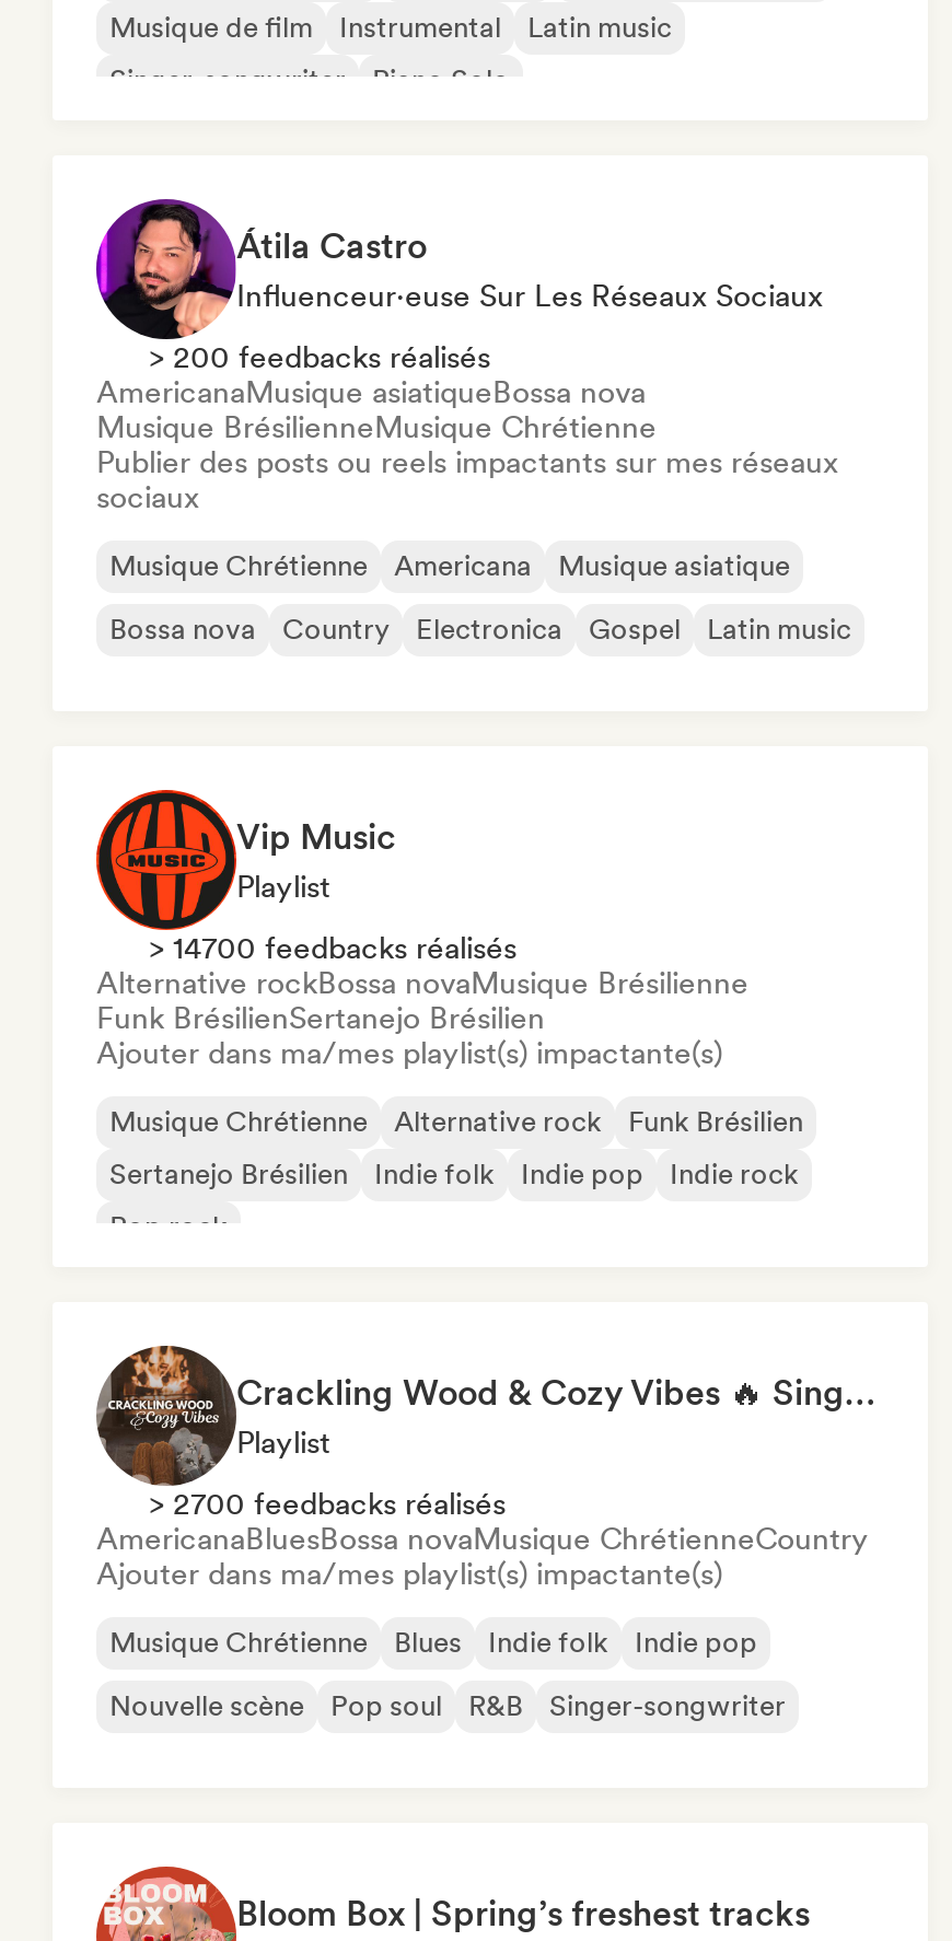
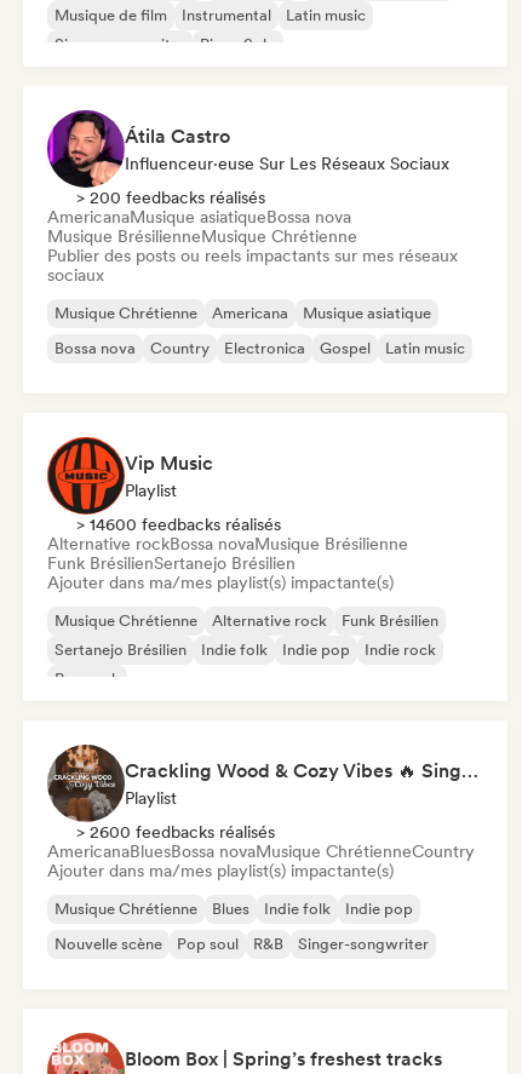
- > 14700 feedbacks réalisés
+ > 14600 feedbacks réalisés

- > 2700 feedbacks réalisés
+ > 2600 feedbacks réalisés
